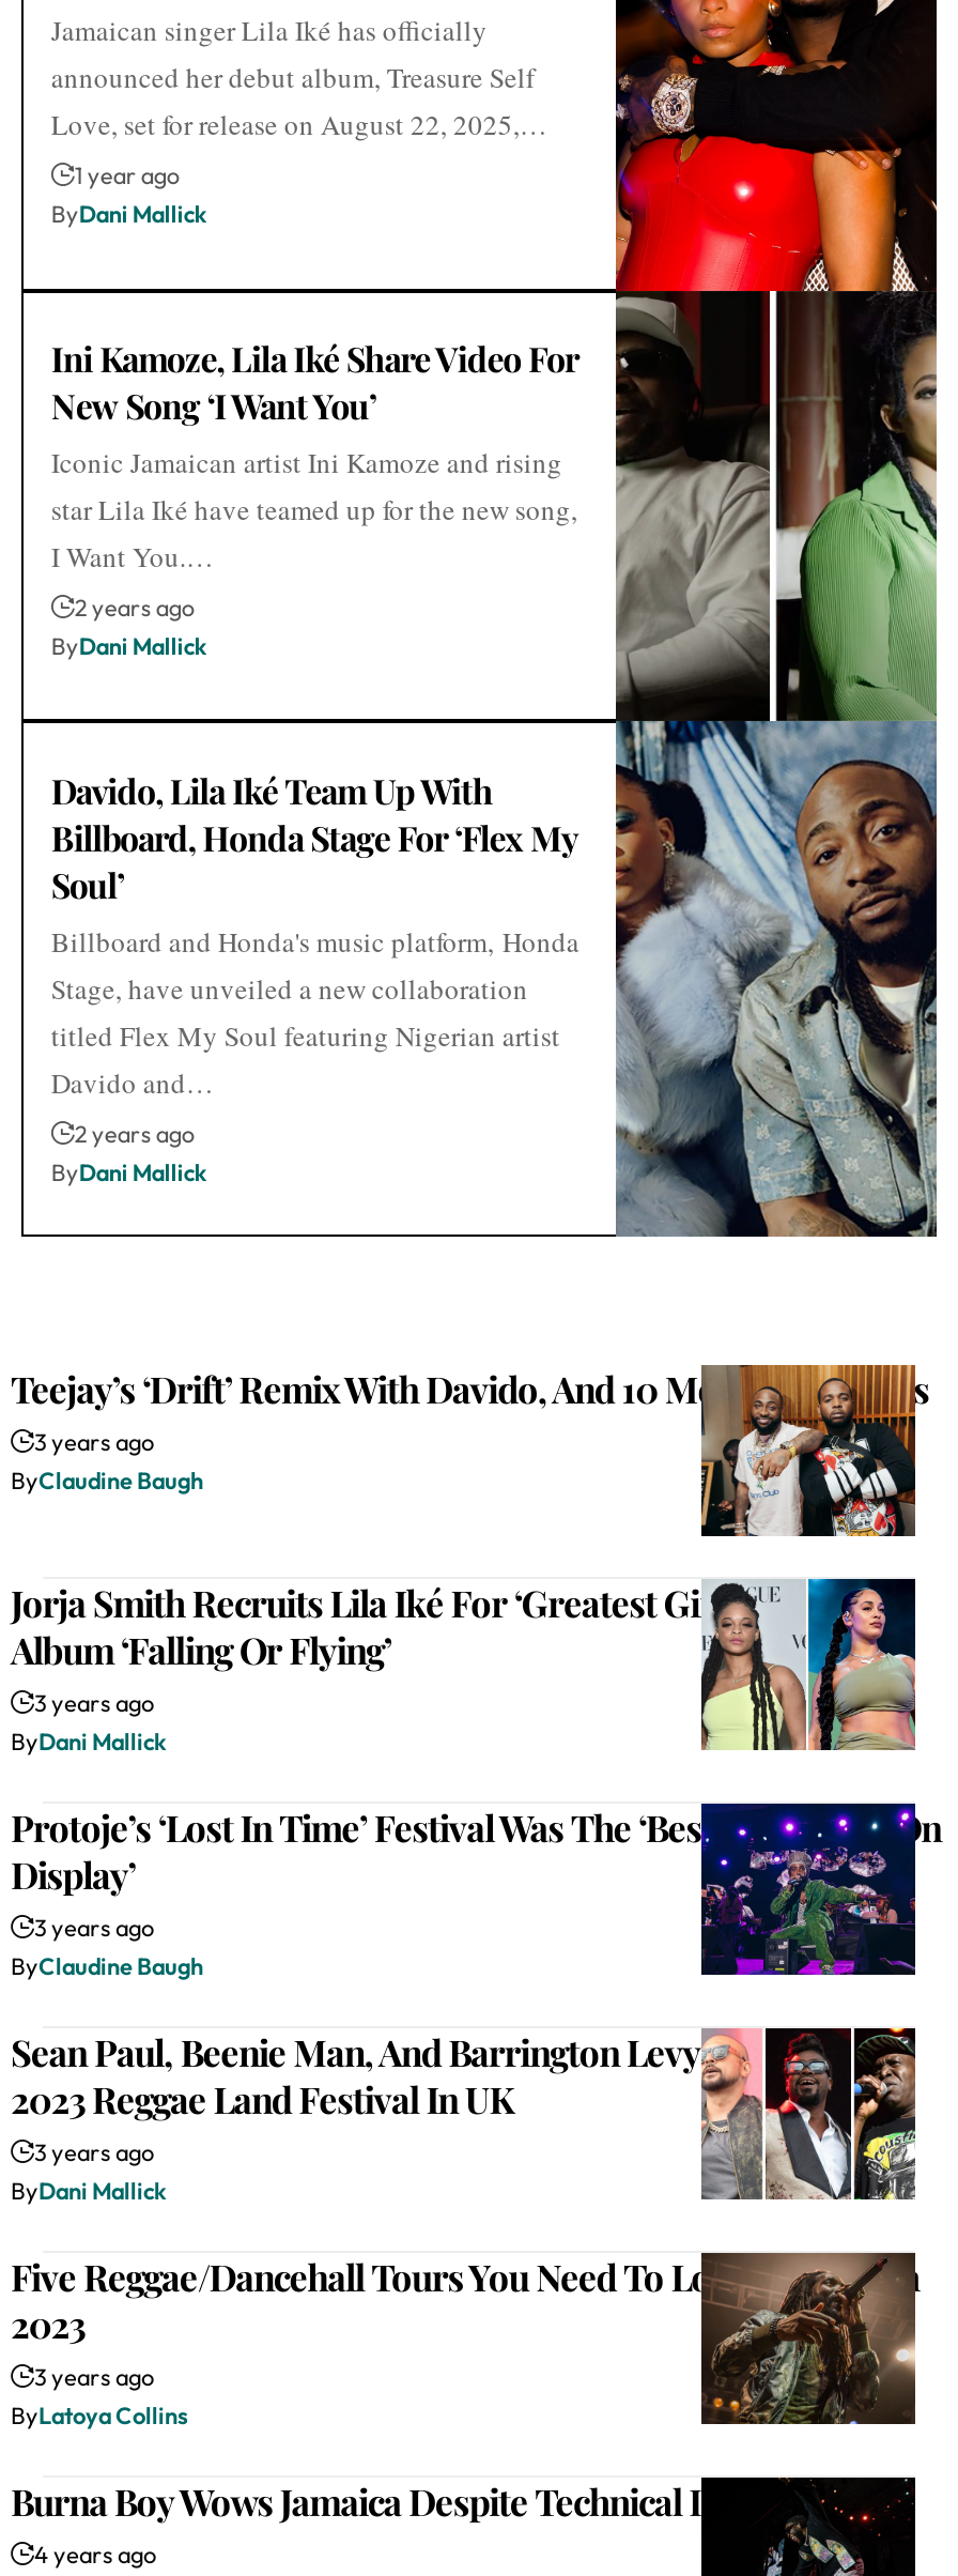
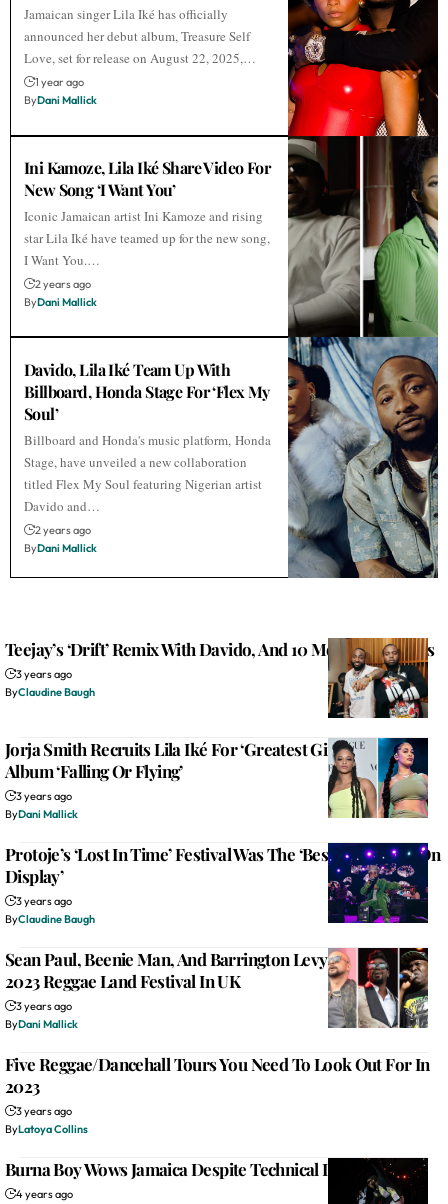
- [image]
